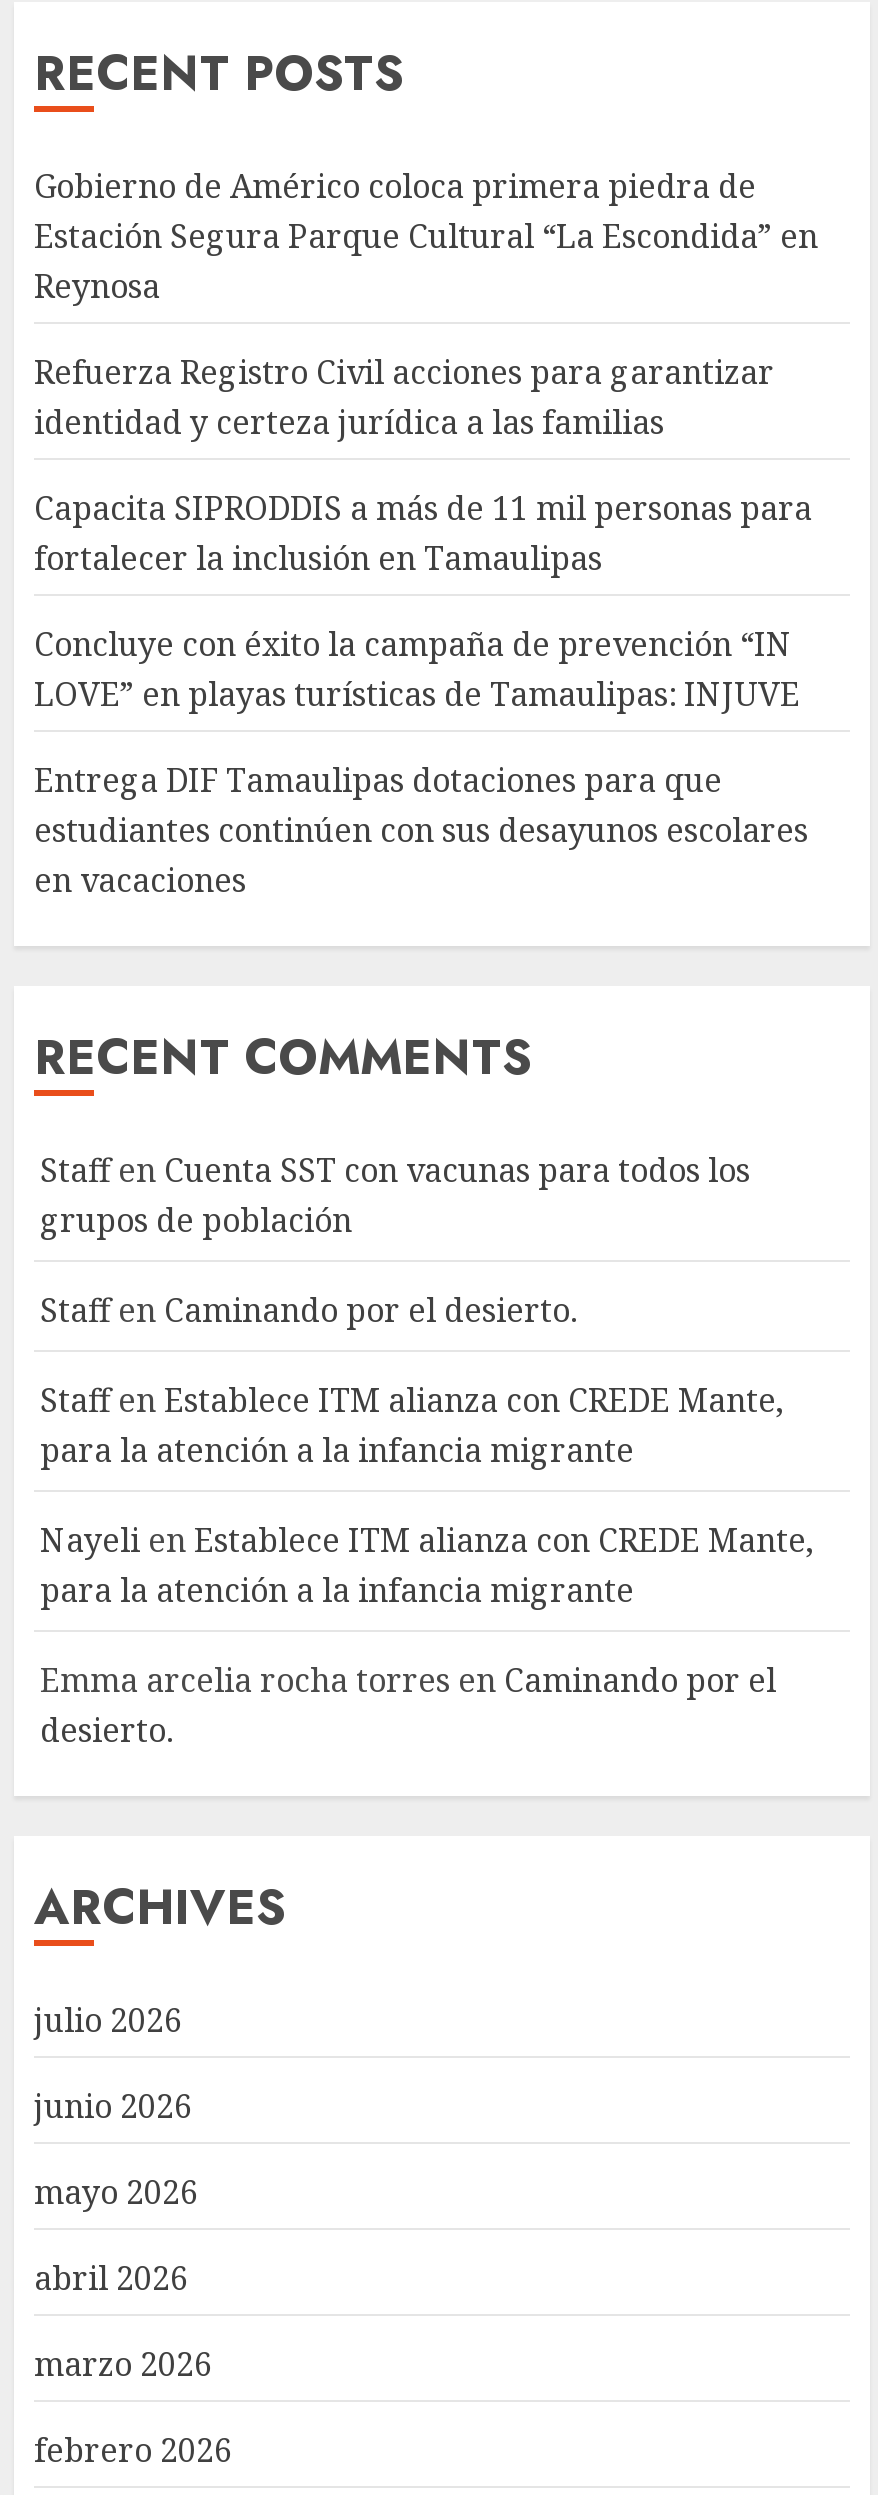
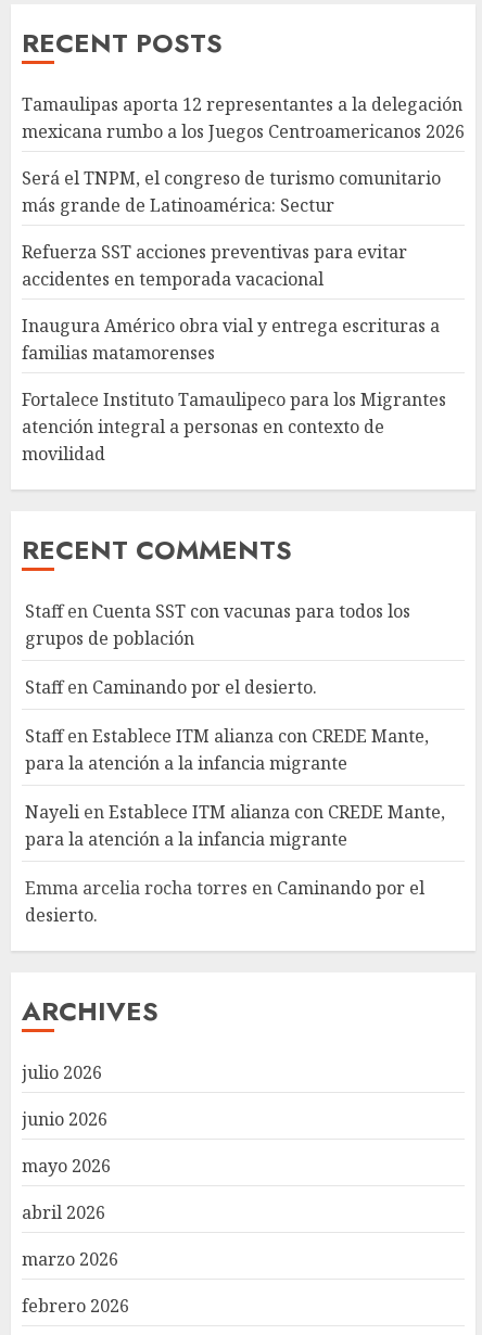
- Gobierno de Américo coloca primera piedra de
- Estación Segura Parque Cultural “La Escondida” en
- Reynosa
+ Tamaulipas aporta 12 representantes a la delegación
+ mexicana rumbo a los Juegos Centroamericanos 2026

- Refuerza Registro Civil acciones para garantizar
- identidad y certeza jurídica a las familias
+ Será el TNPM, el congreso de turismo comunitario
+ más grande de Latinoamérica: Sectur

- Capacita SIPRODDIS a más de 11 mil personas para
- fortalecer la inclusión en Tamaulipas
+ Refuerza SST acciones preventivas para evitar
+ accidentes en temporada vacacional

- Concluye con éxito la campaña de prevención “IN
- LOVE” en playas turísticas de Tamaulipas: INJUVE
+ Inaugura Américo obra vial y entrega escrituras a
+ familias matamorenses

- Entrega DIF Tamaulipas dotaciones para que
- estudiantes continúen con sus desayunos escolares
- en vacaciones
+ Fortalece Instituto Tamaulipeco para los Migrantes
+ atención integral a personas en contexto de
+ movilidad
